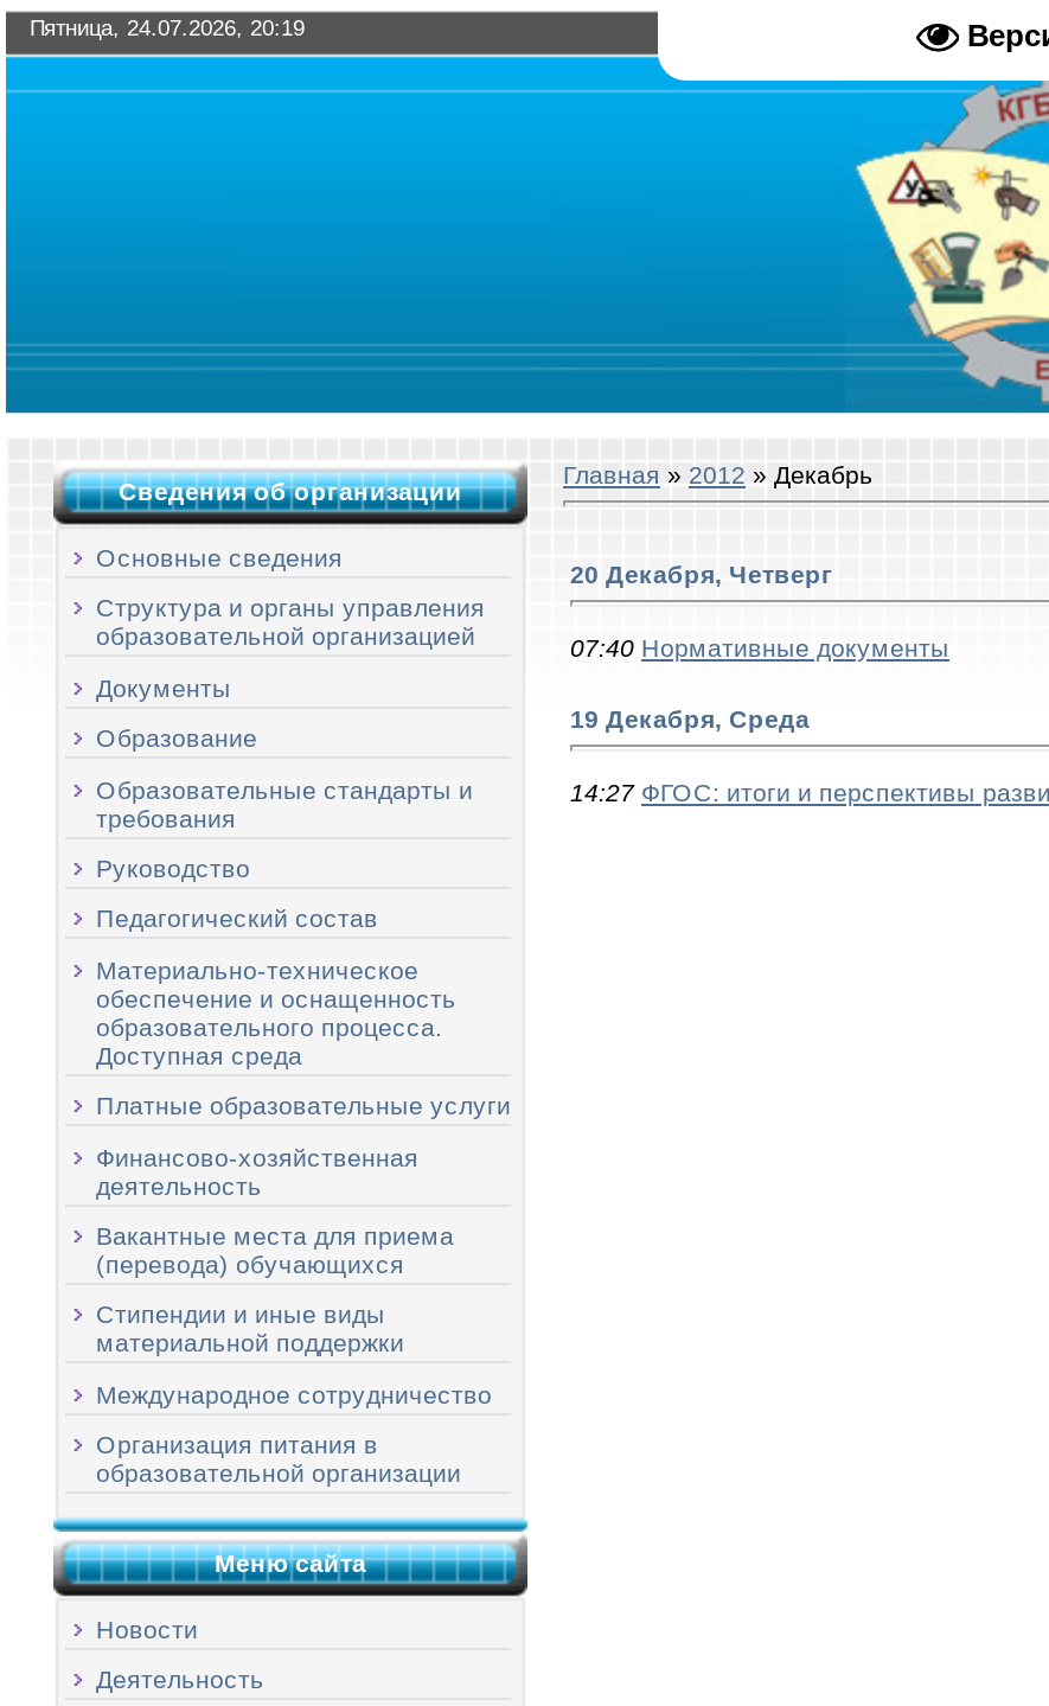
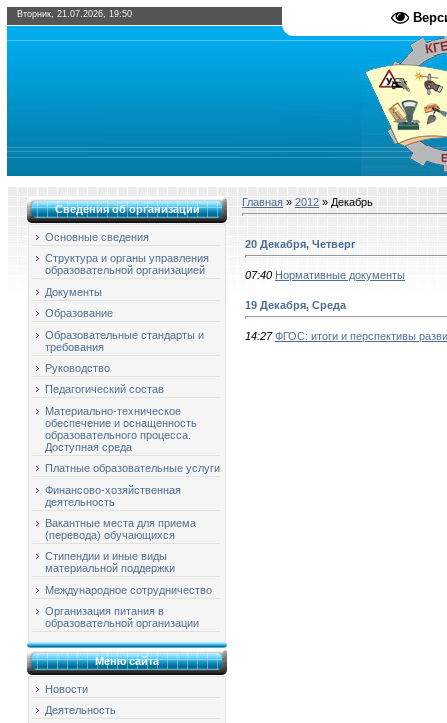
- Пятница, 24.07.2026, 20:19
+ Вторник, 21.07.2026, 19:50
